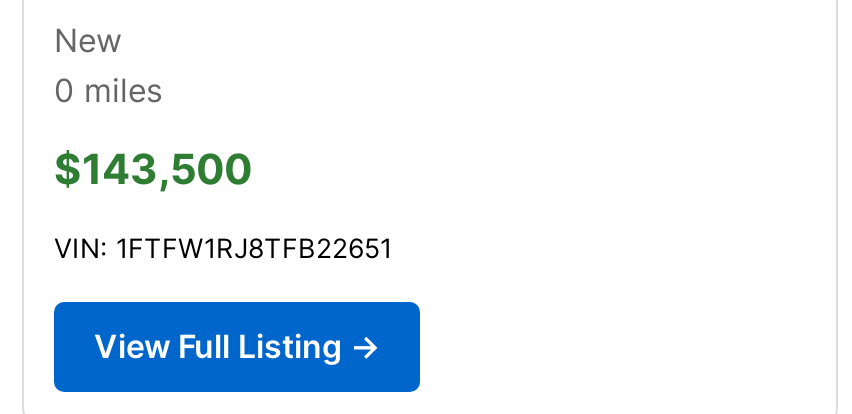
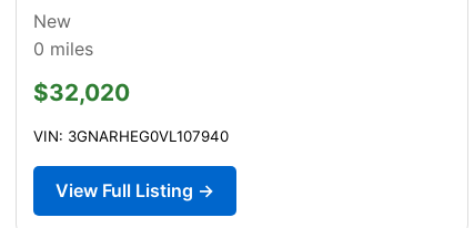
- $143,500
+ $32,020

- VIN: 1FTFW1RJ8TFB22651
+ VIN: 3GNARHEG0VL107940
